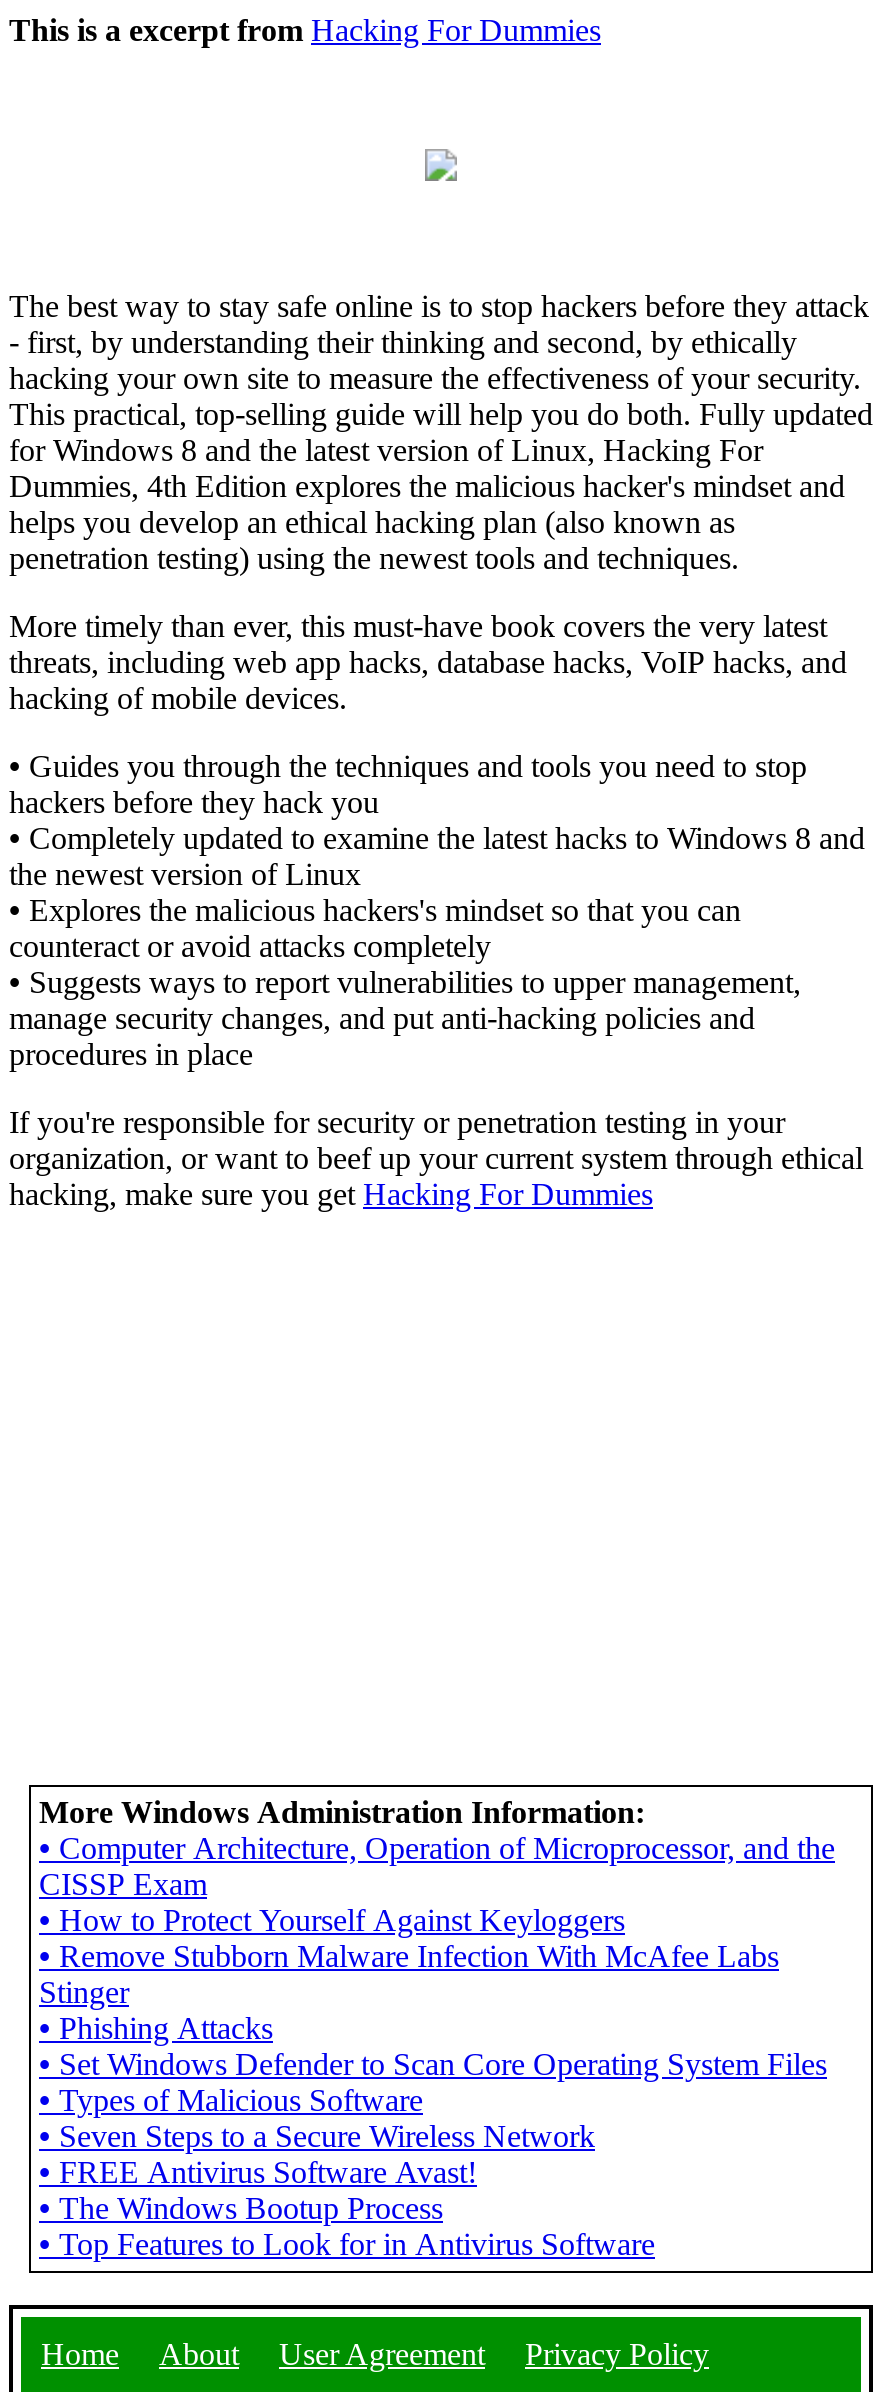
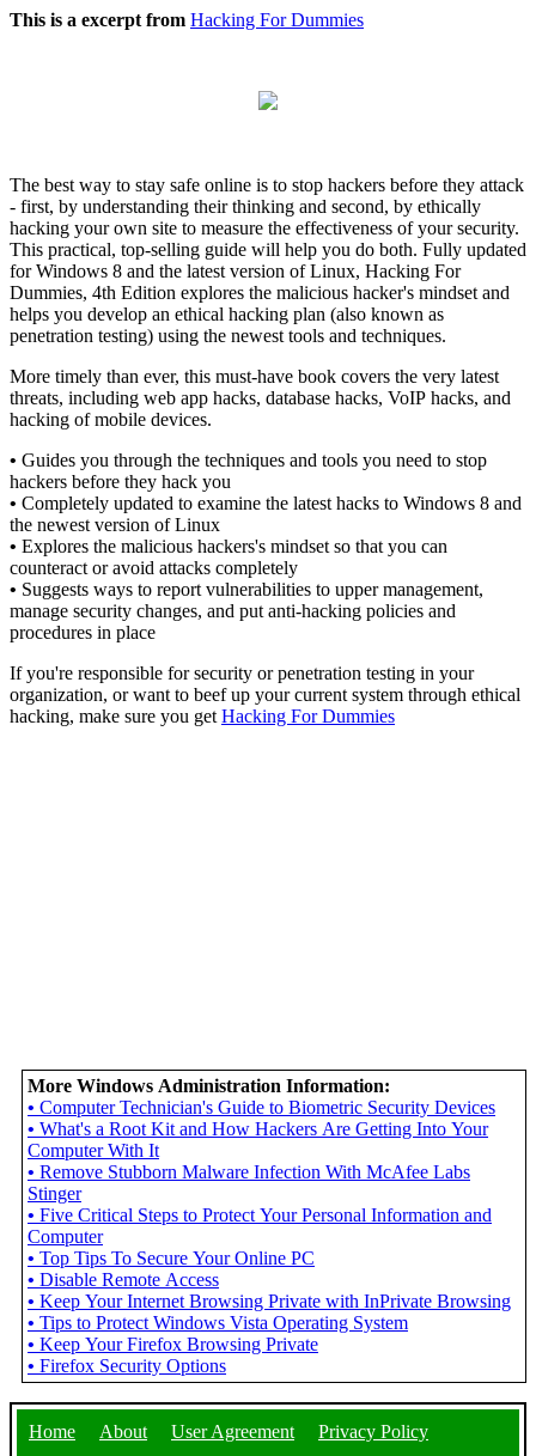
- • Computer Architecture, Operation of Microprocessor, and the
- CISSP Exam
- • How to Protect Yourself Against Keyloggers
+ • Computer Technician's Guide to Biometric Security Devices
+ • What's a Root Kit and How Hackers Are Getting Into Your
+ Computer With It

- • Phishing Attacks
- • Set Windows Defender to Scan Core Operating System Files
- • Types of Malicious Software
- • Seven Steps to a Secure Wireless Network
- • FREE Antivirus Software Avast!
- • The Windows Bootup Process
- • Top Features to Look for in Antivirus Software
+ • Five Critical Steps to Protect Your Personal Information and
+ Computer
+ • Top Tips To Secure Your Online PC
+ • Disable Remote Access
+ • Keep Your Internet Browsing Private with InPrivate Browsing
+ • Tips to Protect Windows Vista Operating System
+ • Keep Your Firefox Browsing Private
+ • Firefox Security Options
